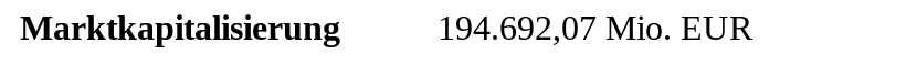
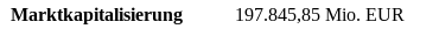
- 194.692,07 Mio. EUR
+ 197.845,85 Mio. EUR
